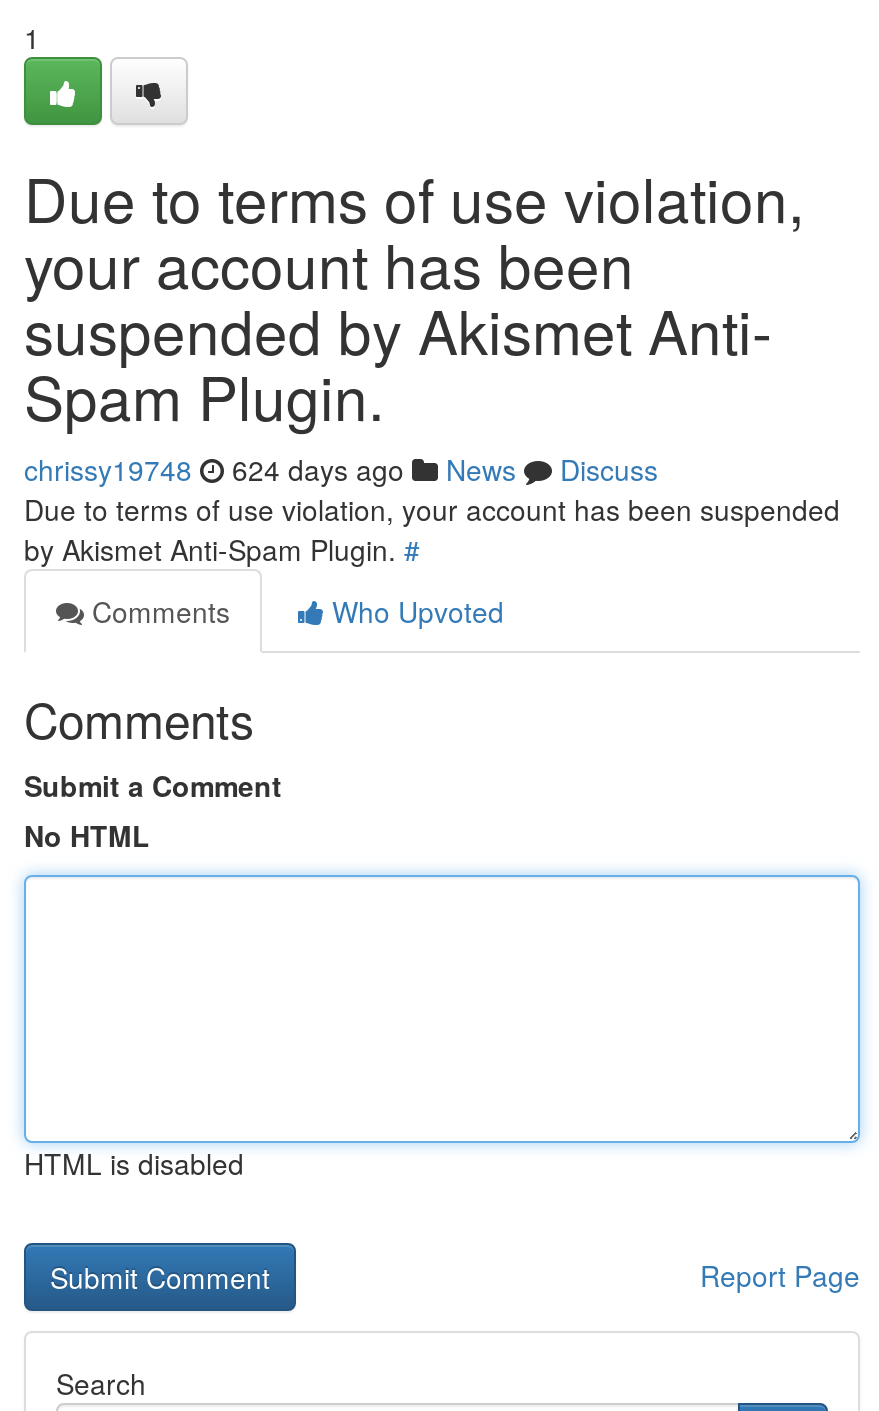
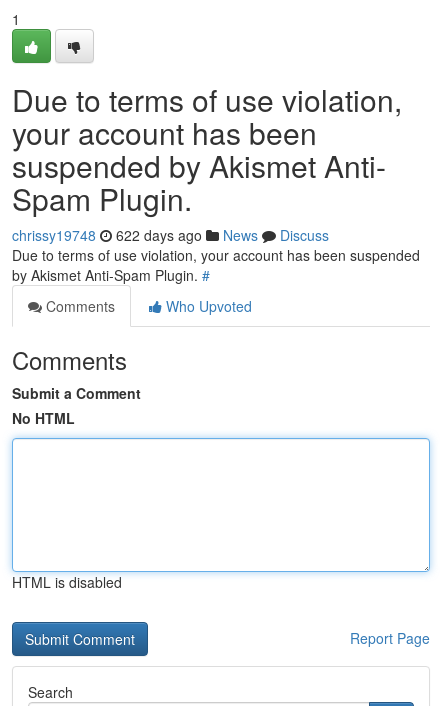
- chrissy19748 624 days ago News Discuss
+ chrissy19748 622 days ago News Discuss
